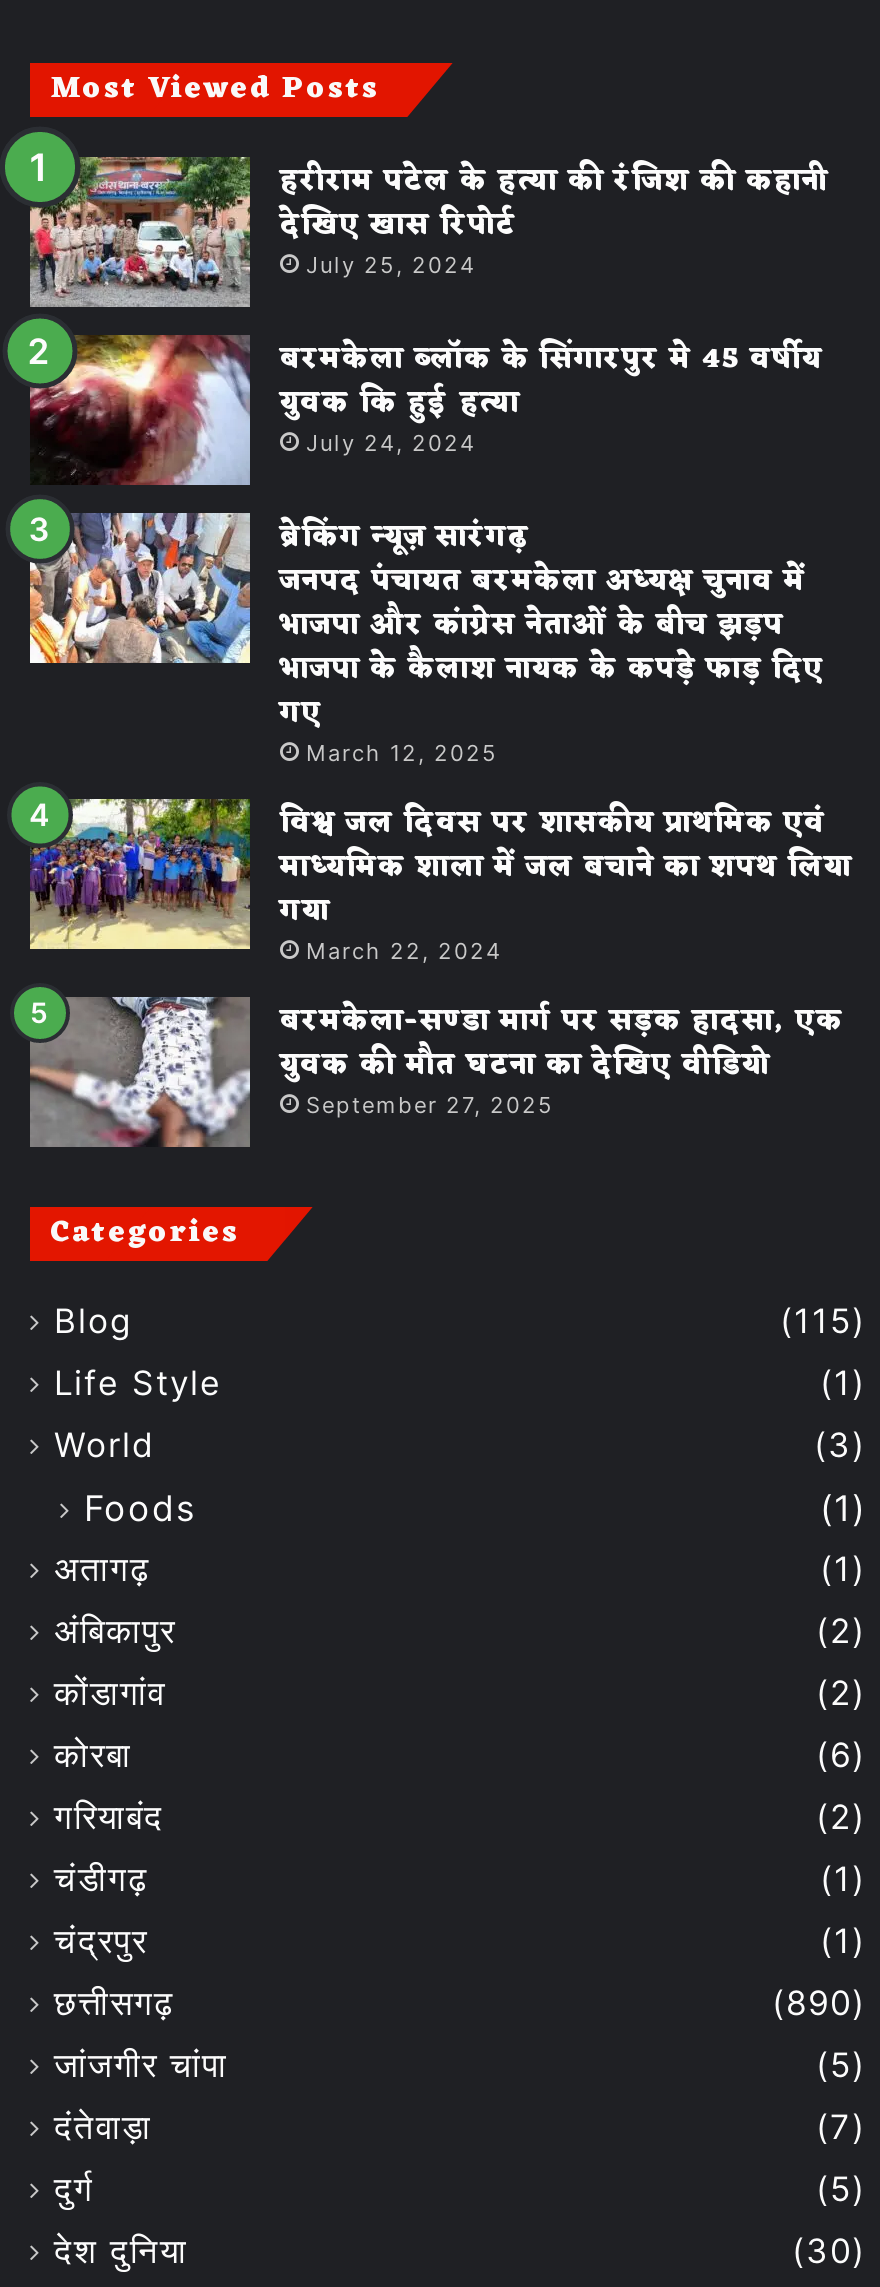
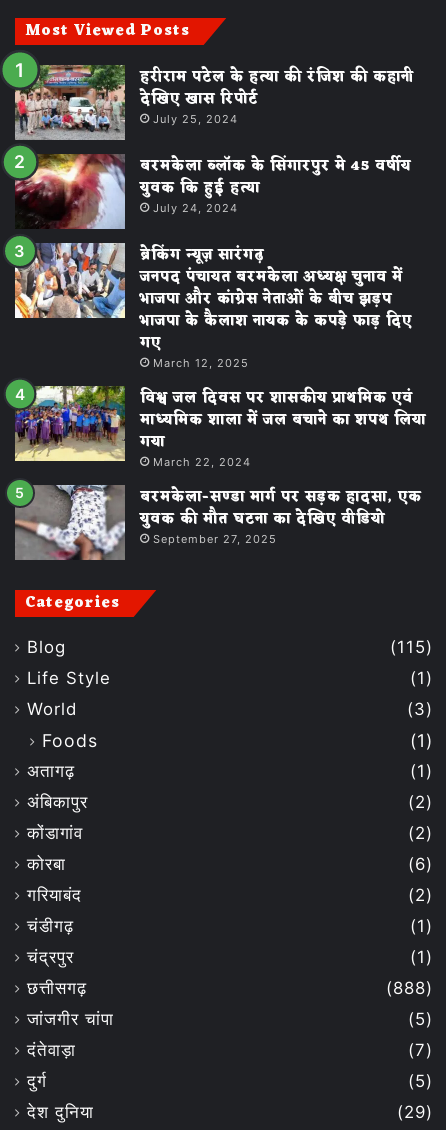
- (890)
+ (888)

- (30)
+ (29)
